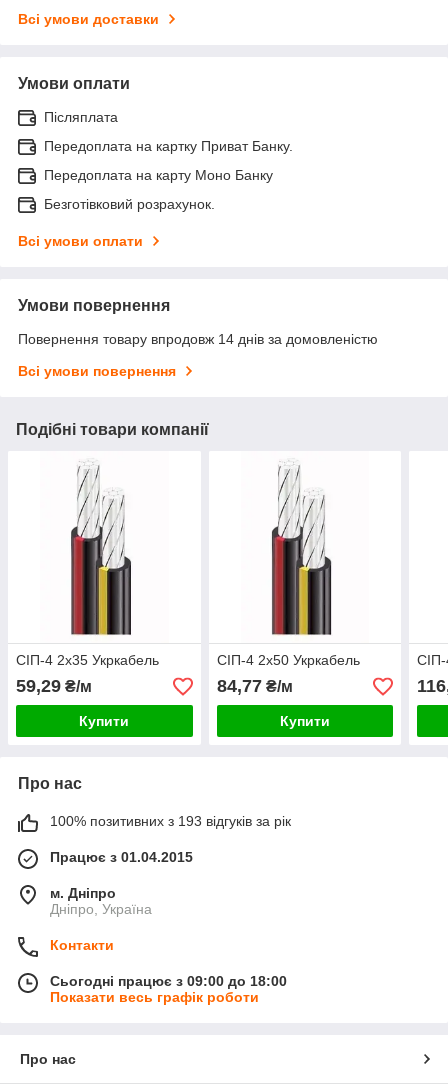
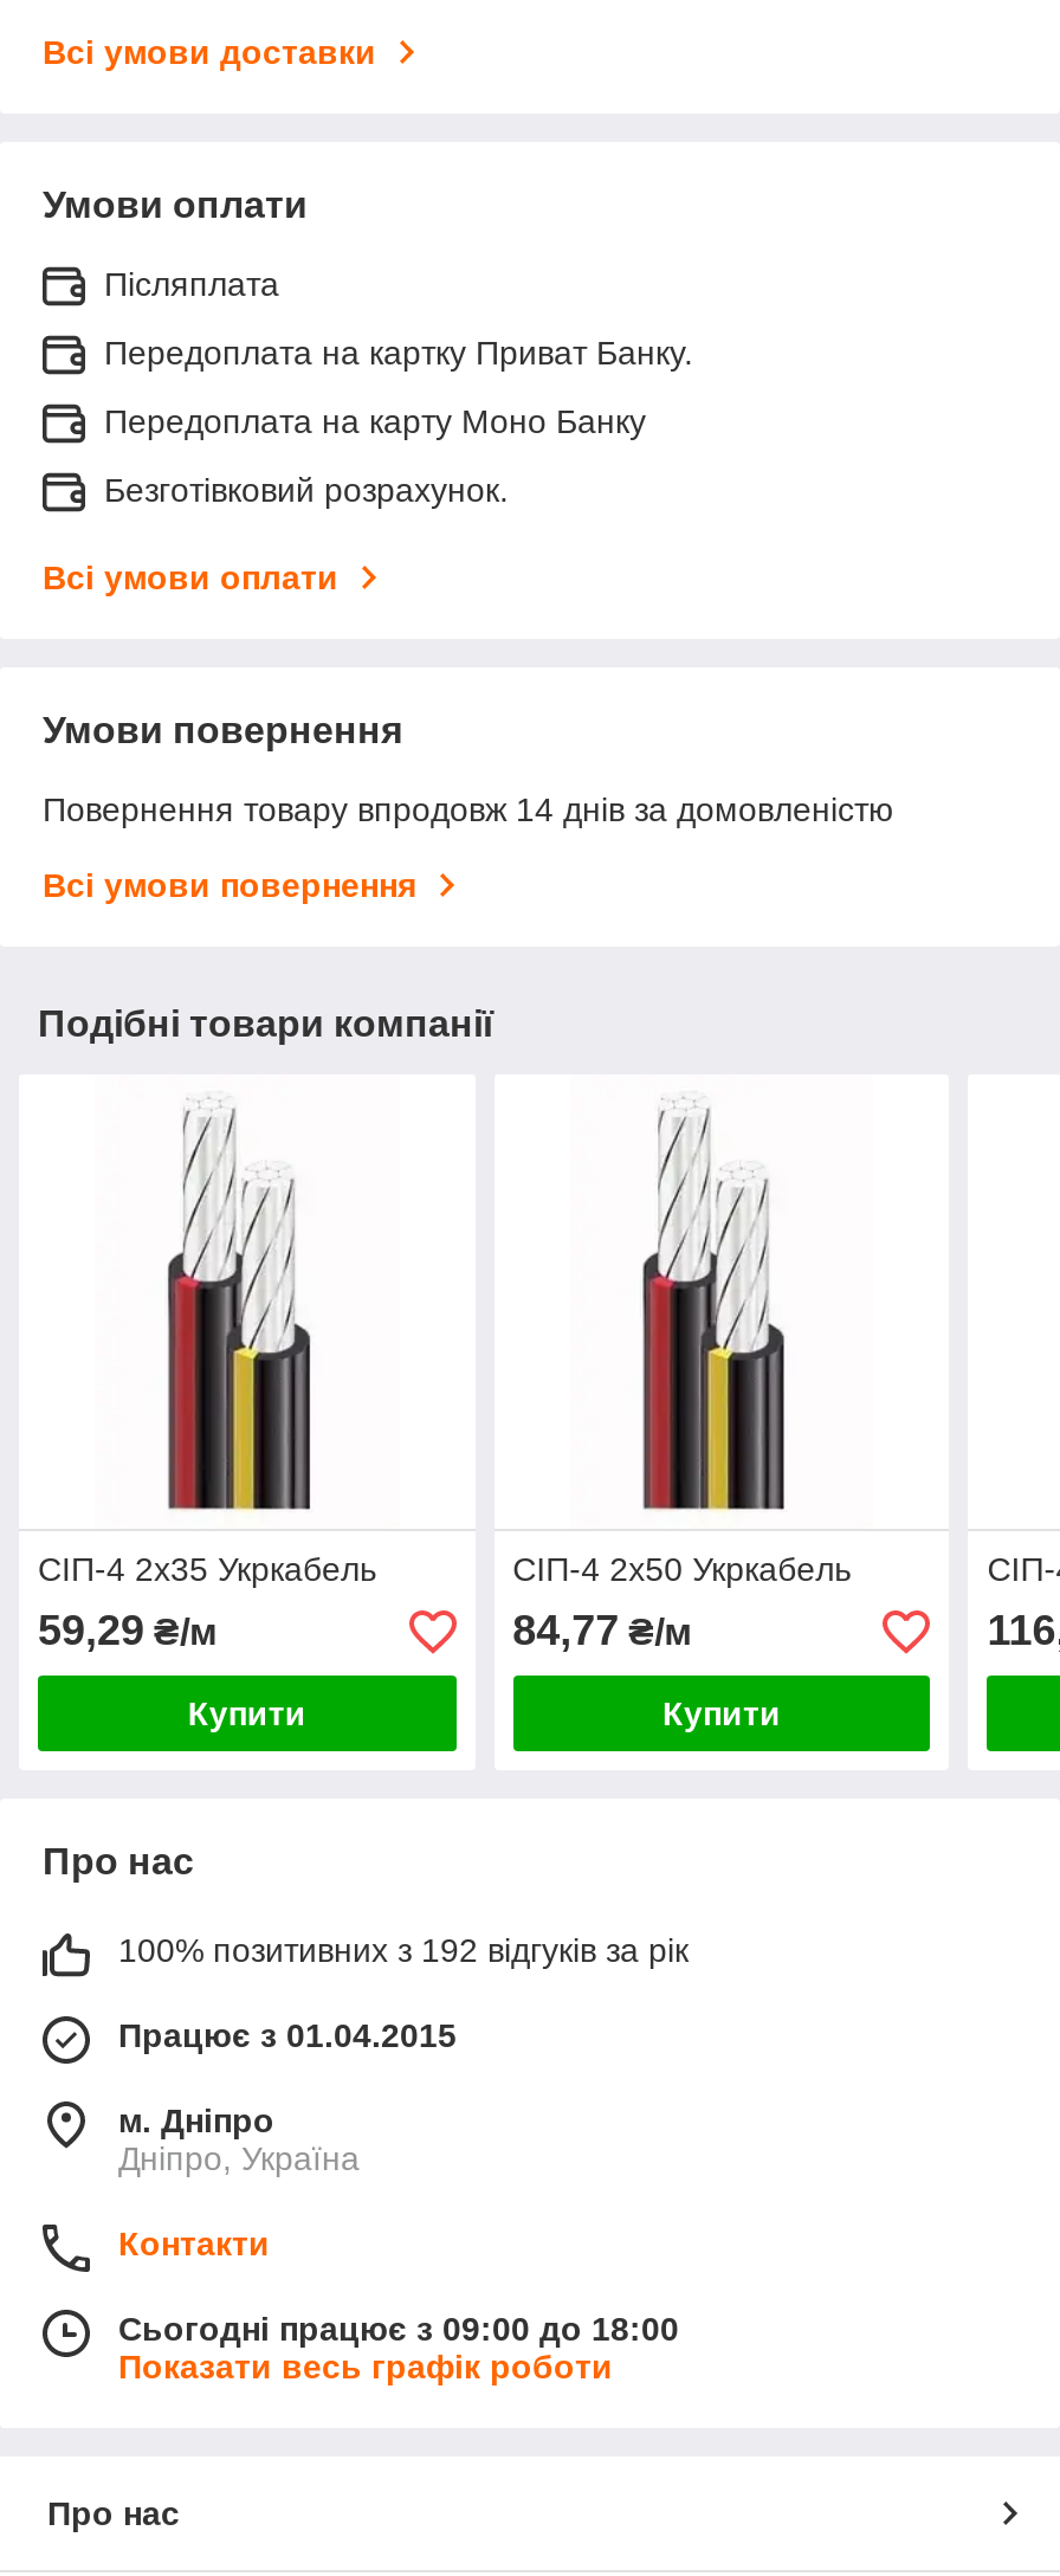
- 100% позитивних з 193 відгуків за рік
+ 100% позитивних з 192 відгуків за рік
